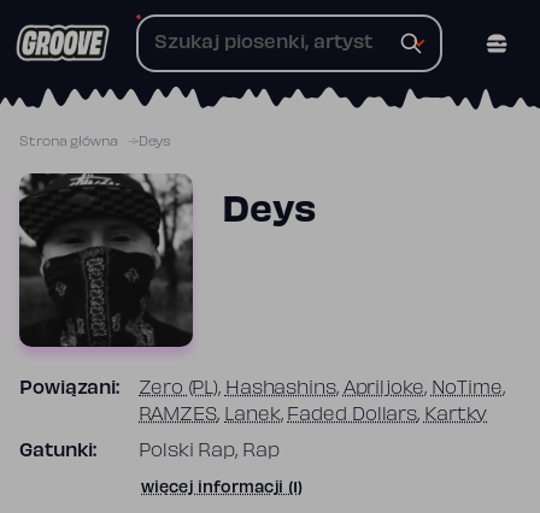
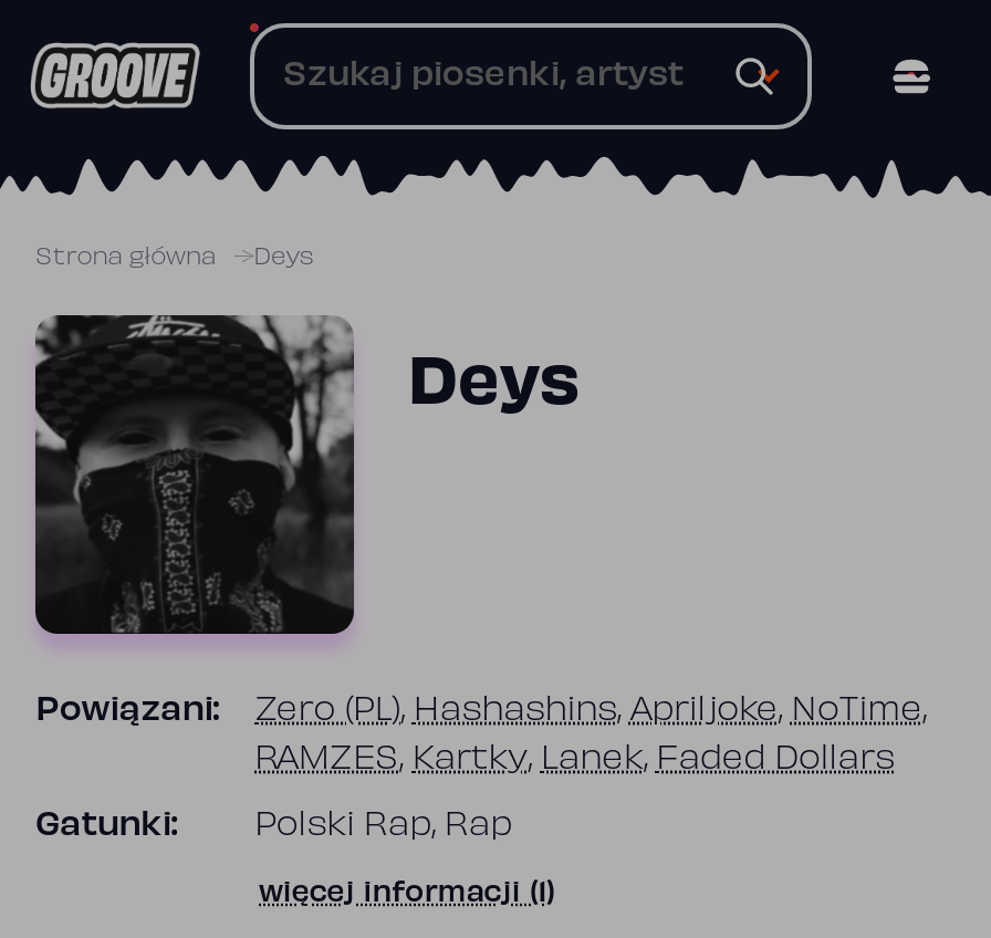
- RAMZES, Lanek, Faded Dollars, Kartky
+ RAMZES, Kartky, Lanek, Faded Dollars
